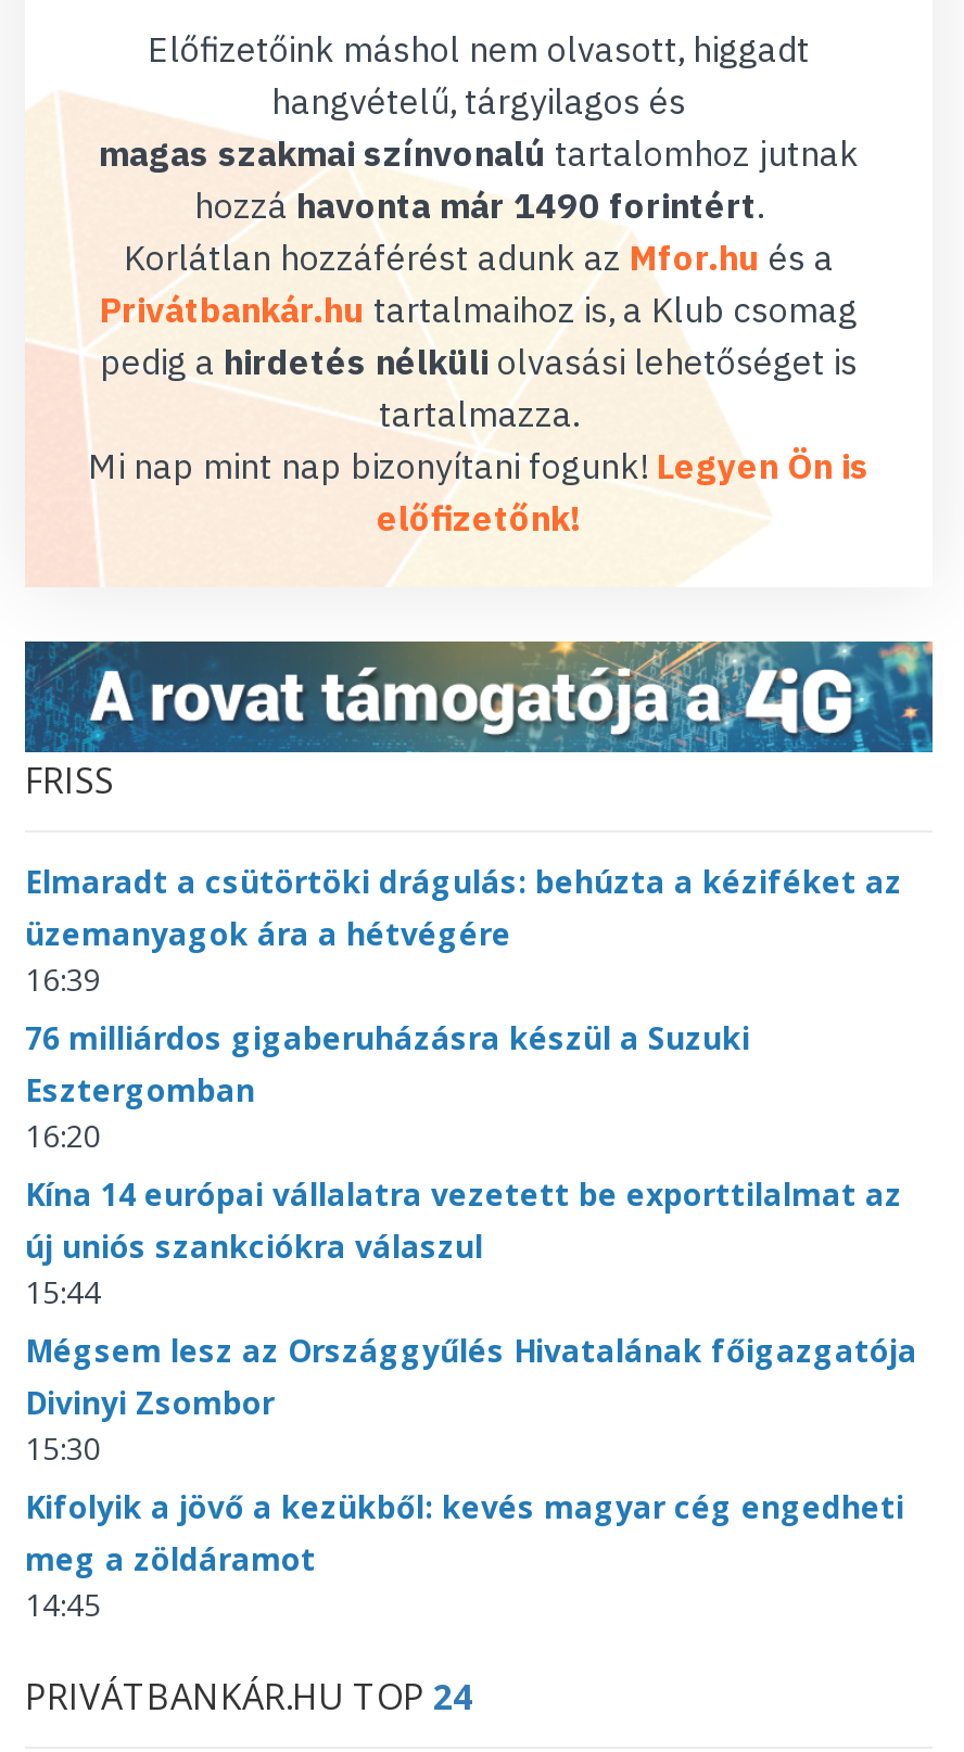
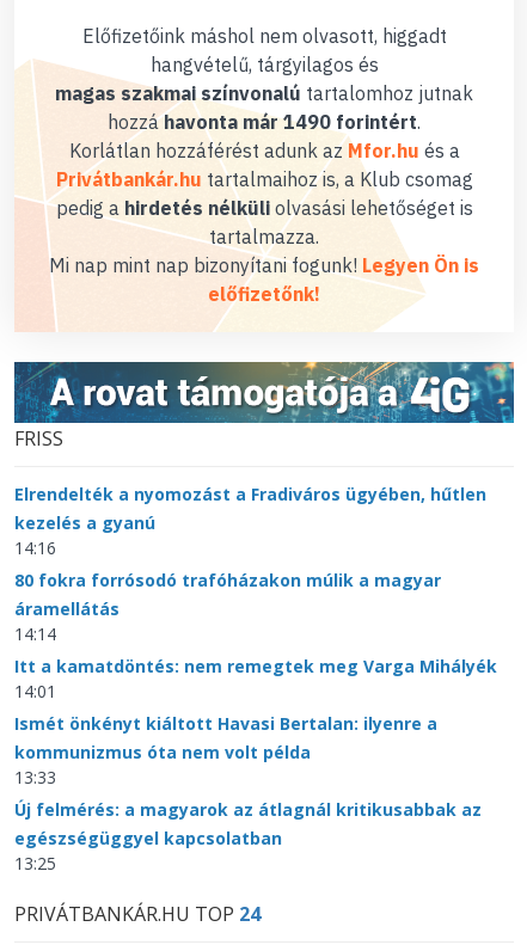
- Elmaradt a csütörtöki drágulás: behúzta a kéziféket az
- üzemanyagok ára a hétvégére
- 16:39
- 76 milliárdos gigaberuházásra készül a Suzuki
- Esztergomban
- 16:20
- Kína 14 európai vállalatra vezetett be exporttilalmat az
- új uniós szankciókra válaszul
- 15:44
- Mégsem lesz az Országgyűlés Hivatalának főigazgatója
- Divinyi Zsombor
- 15:30
- Kifolyik a jövő a kezükből: kevés magyar cég engedheti
- meg a zöldáramot
- 14:45
+ Elrendelték a nyomozást a Fradiváros ügyében, hűtlen
+ kezelés a gyanú
+ 14:16
+ 80 fokra forrósodó trafóházakon múlik a magyar
+ áramellátás
+ 14:14
+ Itt a kamatdöntés: nem remegtek meg Varga Mihályék
+ 14:01
+ Ismét önkényt kiáltott Havasi Bertalan: ilyenre a
+ kommunizmus óta nem volt példa
+ 13:33
+ Új felmérés: a magyarok az átlagnál kritikusabbak az
+ egészségüggyel kapcsolatban
+ 13:25
